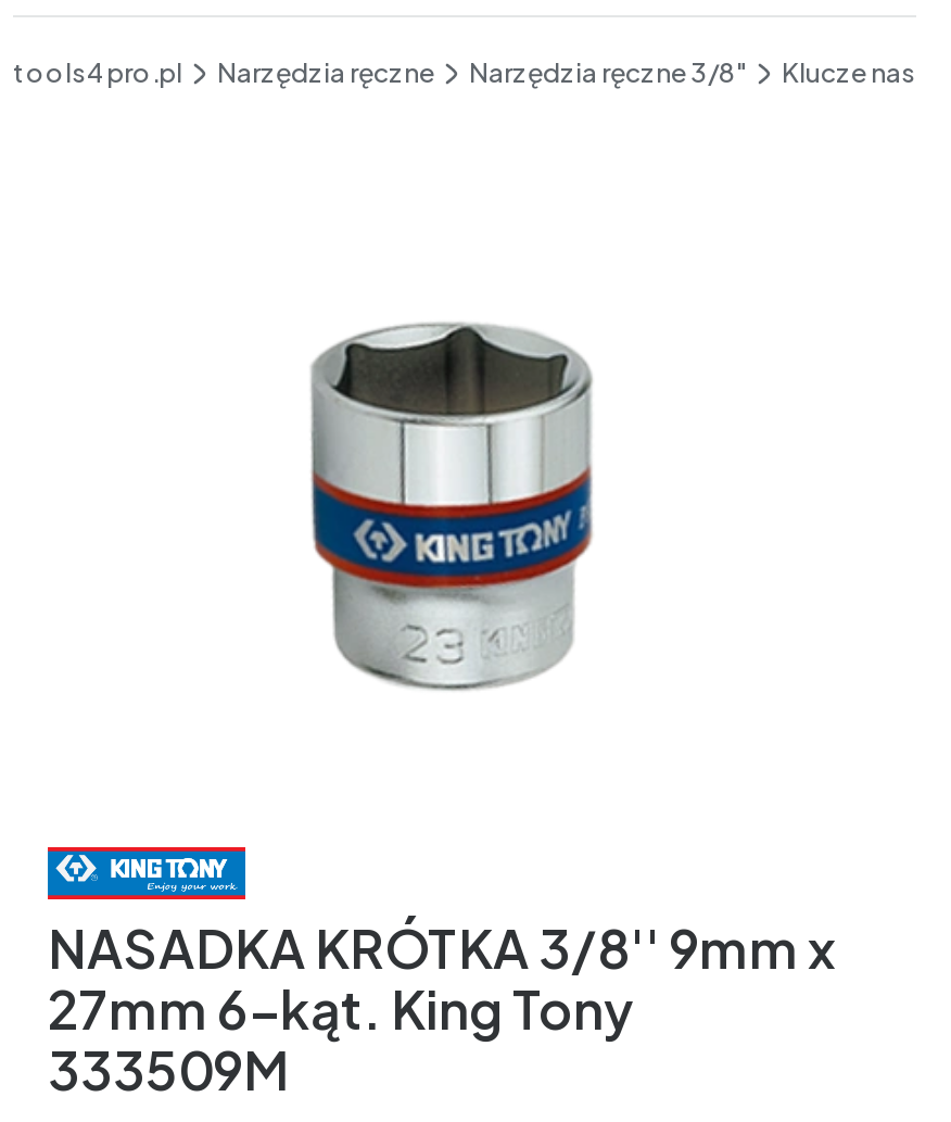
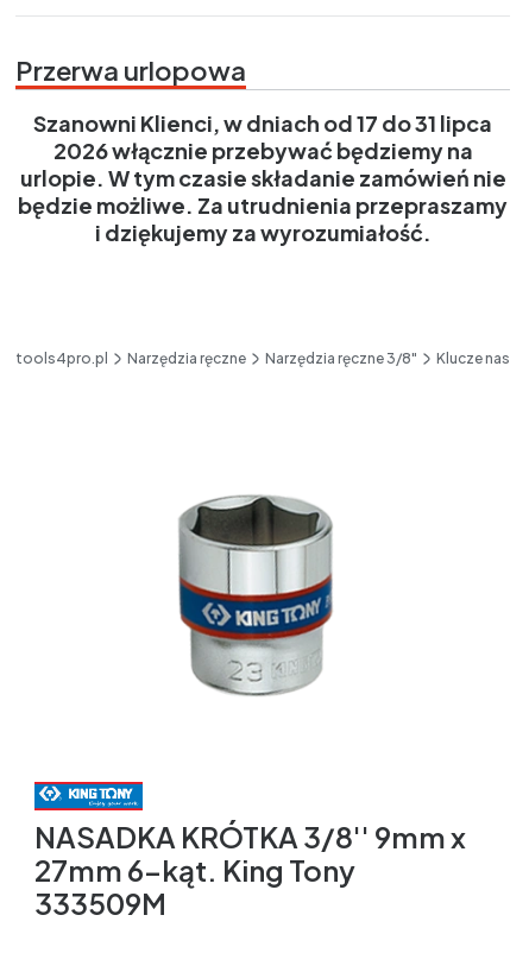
+ Przerwa urlopowa
+ Szanowni Klienci, w dniach od 17 do 31 lipca
+ 2026 włącznie przebywać będziemy na
+ urlopie. W tym czasie składanie zamówień nie
+ będzie możliwe. Za utrudnienia przepraszamy
+ i dziękujemy za wyrozumiałość.
